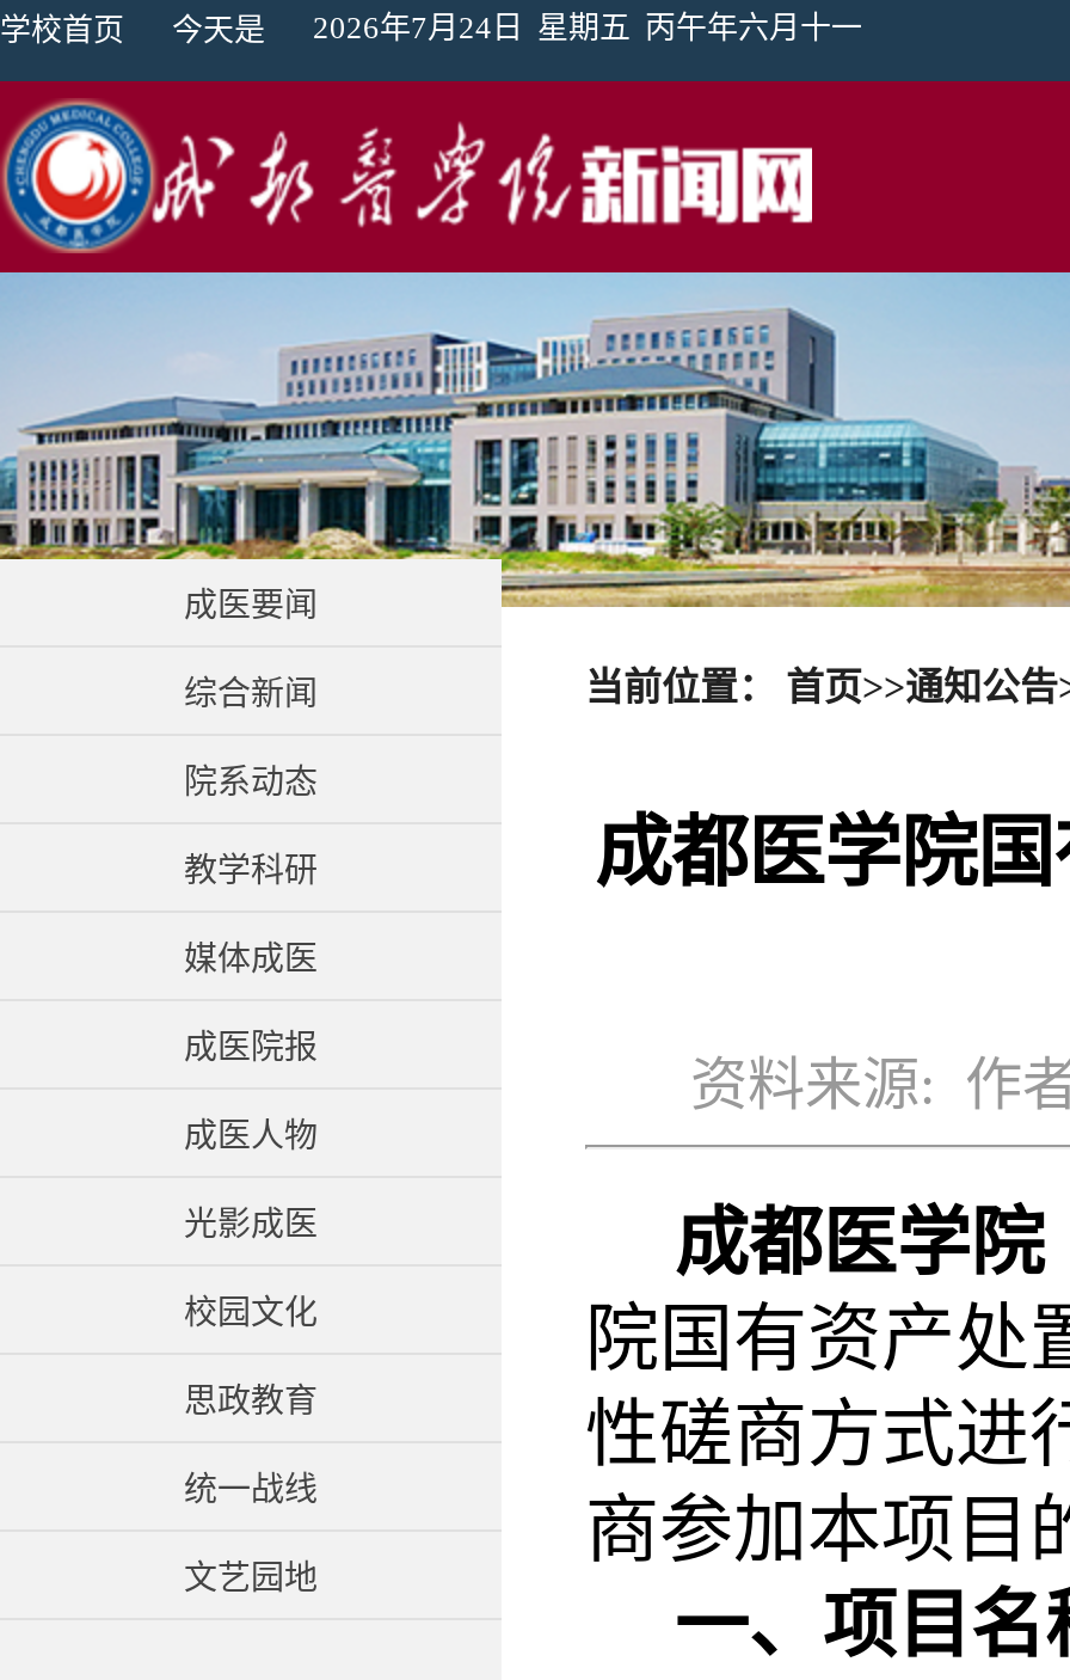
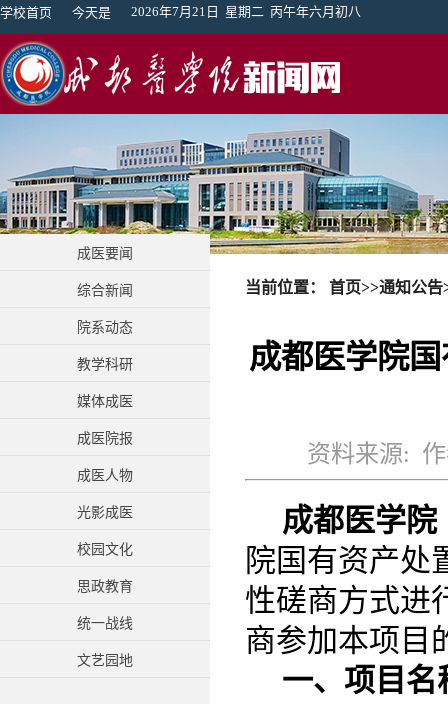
- 2026年7月24日 星期五 丙午年六月十一
+ 2026年7月21日 星期二 丙午年六月初八
